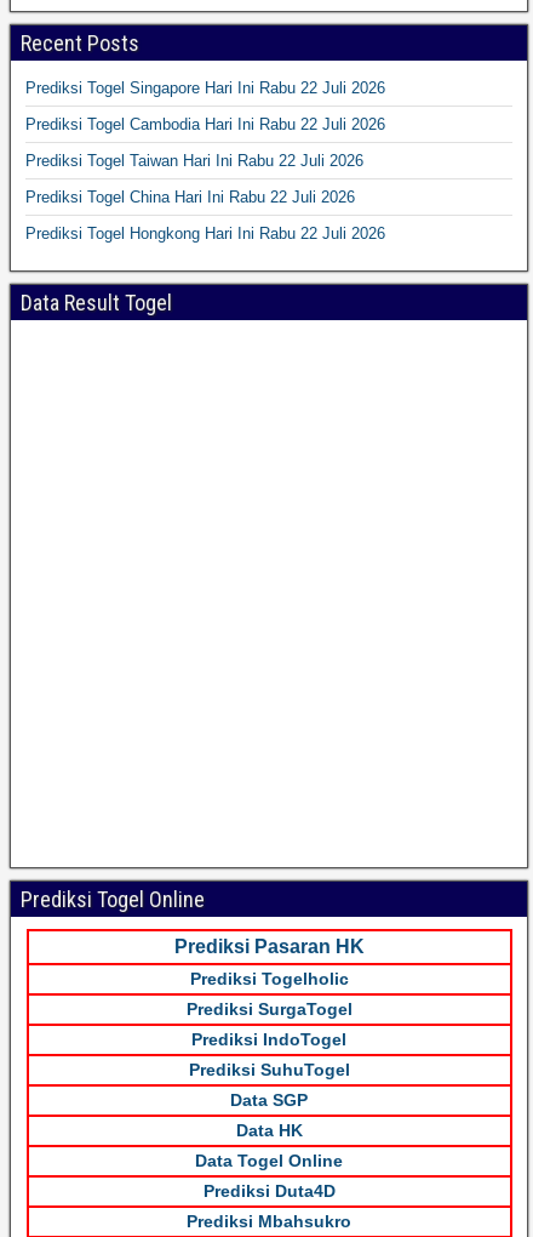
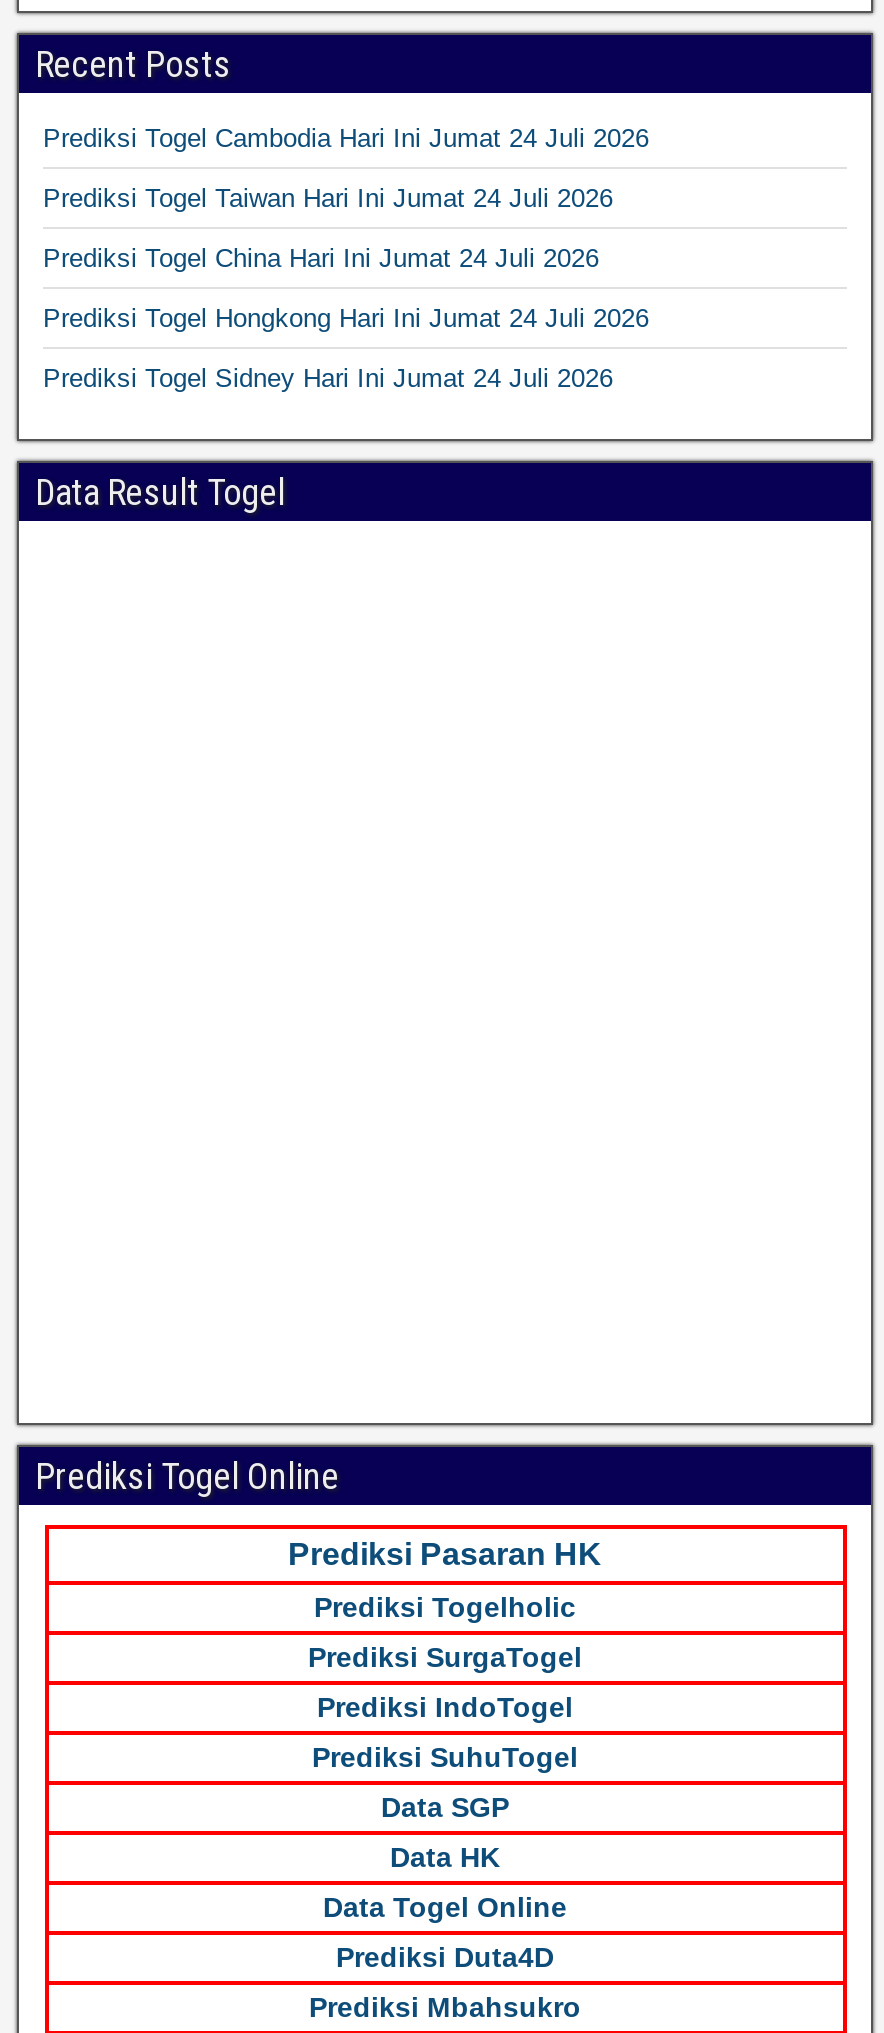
- Prediksi Togel Singapore Hari Ini Rabu 22 Juli 2026
+ Prediksi Togel Cambodia Hari Ini Jumat 24 Juli 2026

- Prediksi Togel Cambodia Hari Ini Rabu 22 Juli 2026
+ Prediksi Togel Taiwan Hari Ini Jumat 24 Juli 2026

- Prediksi Togel Taiwan Hari Ini Rabu 22 Juli 2026
+ Prediksi Togel China Hari Ini Jumat 24 Juli 2026

- Prediksi Togel China Hari Ini Rabu 22 Juli 2026
+ Prediksi Togel Hongkong Hari Ini Jumat 24 Juli 2026

- Prediksi Togel Hongkong Hari Ini Rabu 22 Juli 2026
+ Prediksi Togel Sidney Hari Ini Jumat 24 Juli 2026
